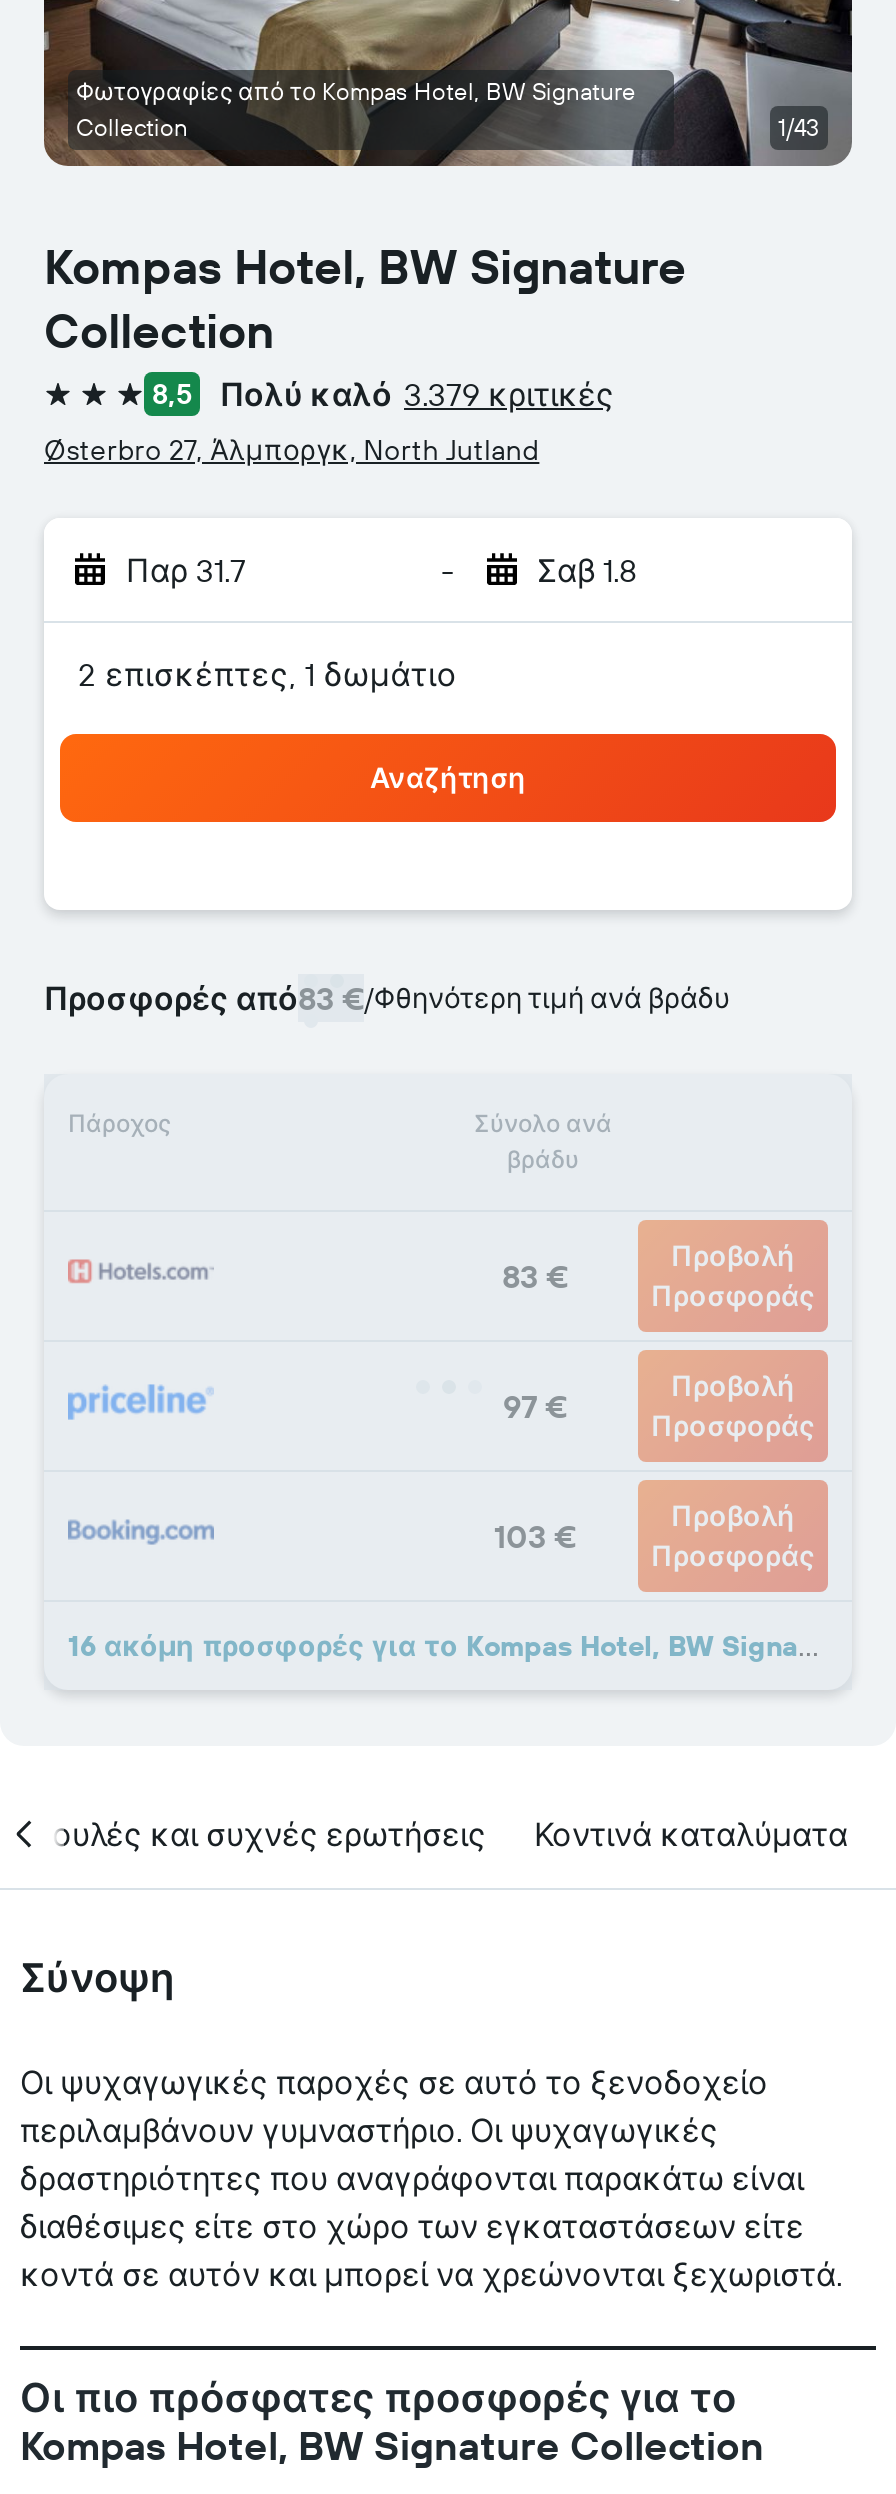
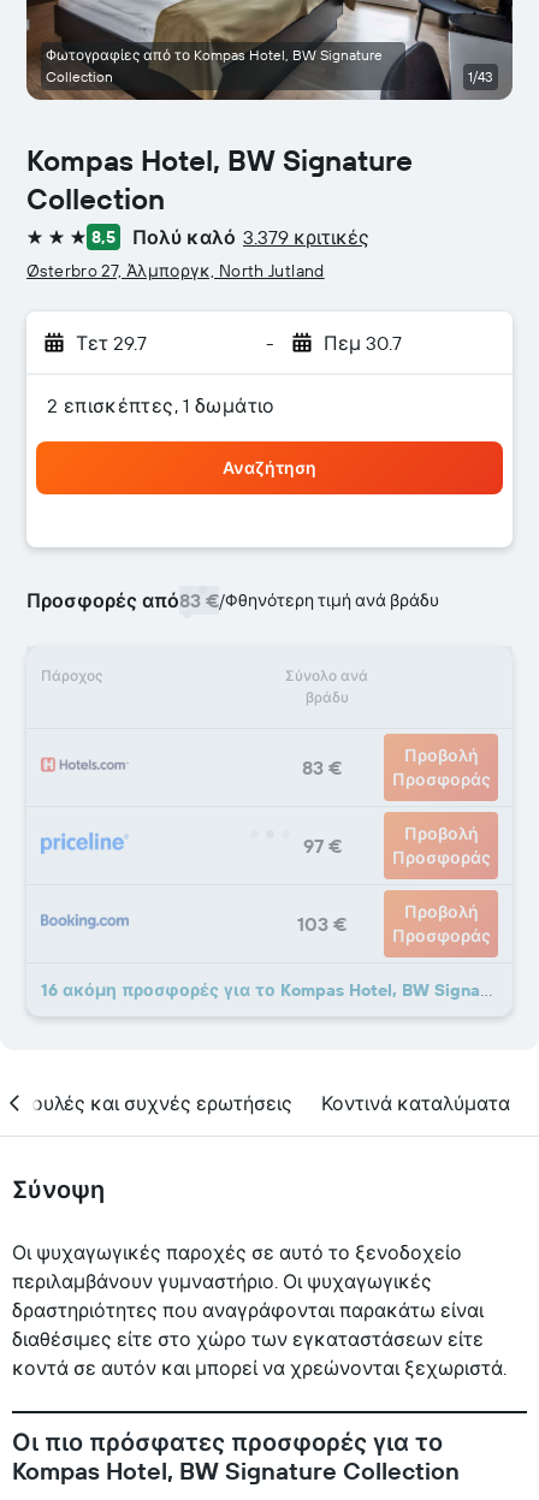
- Παρ 31.7
+ Τετ 29.7

- Σαβ 1.8
+ Πεμ 30.7
